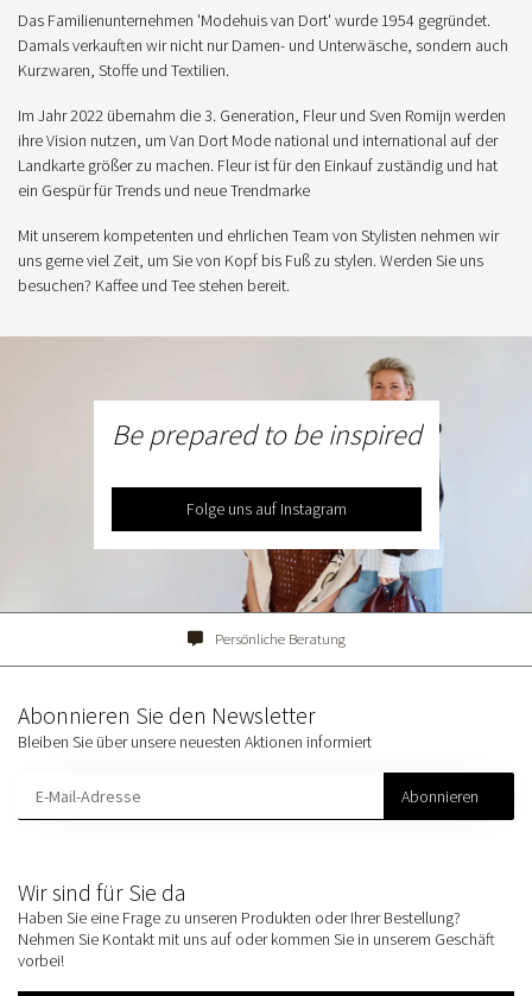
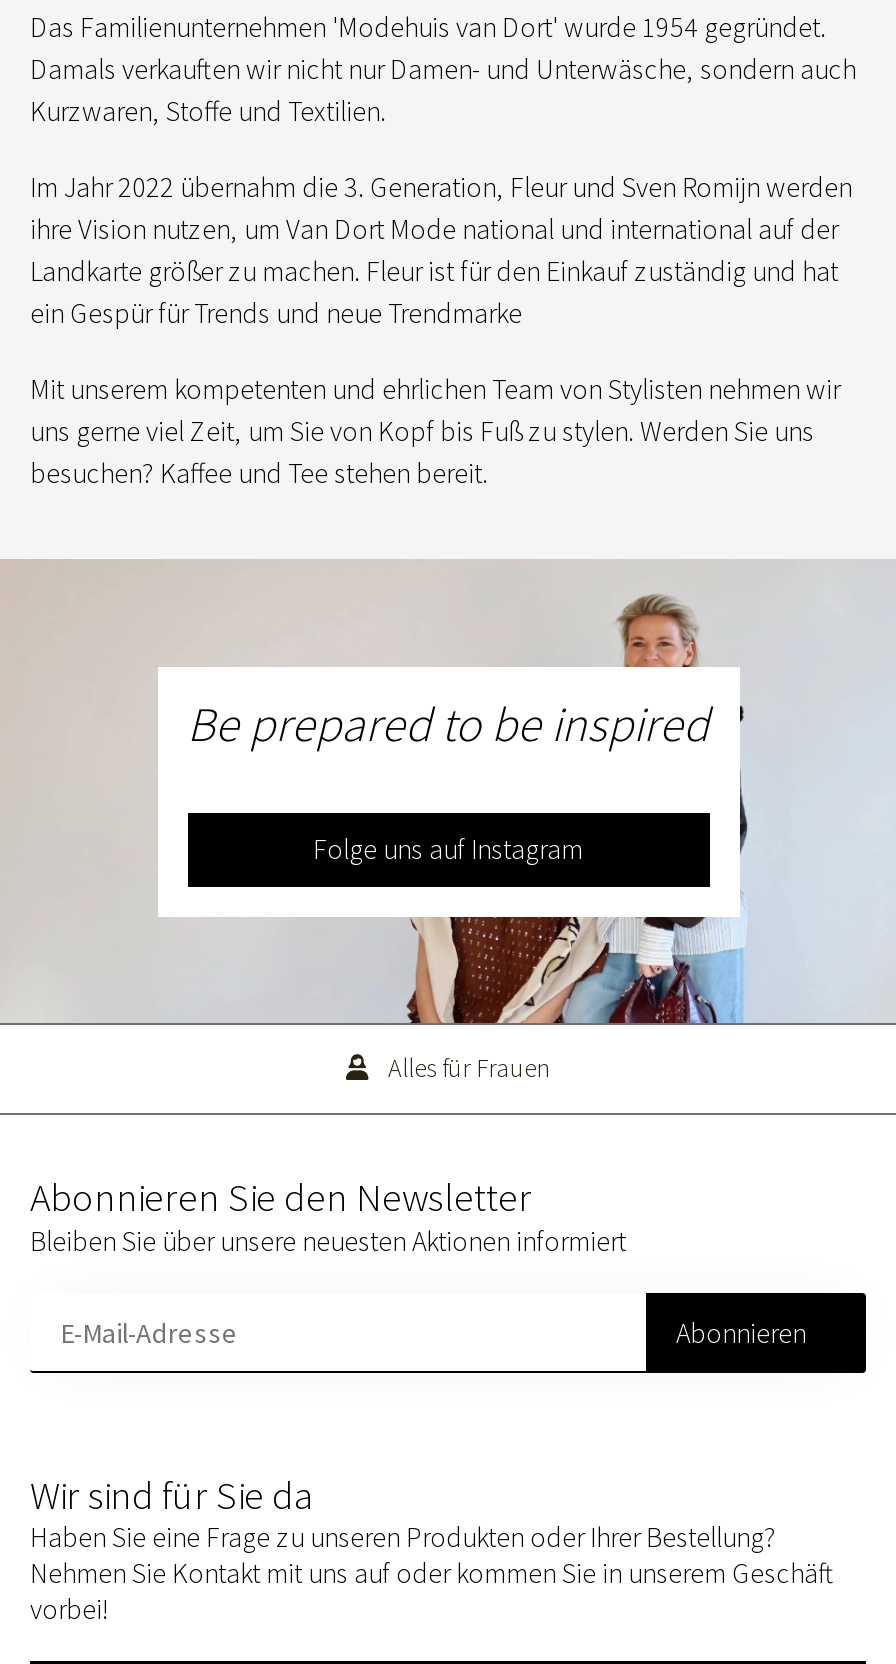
- Persönliche Beratung
+ Alles für Frauen
